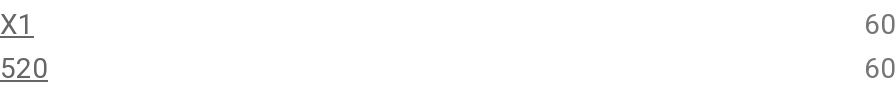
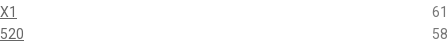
- 60
+ 61

- 60
+ 58
